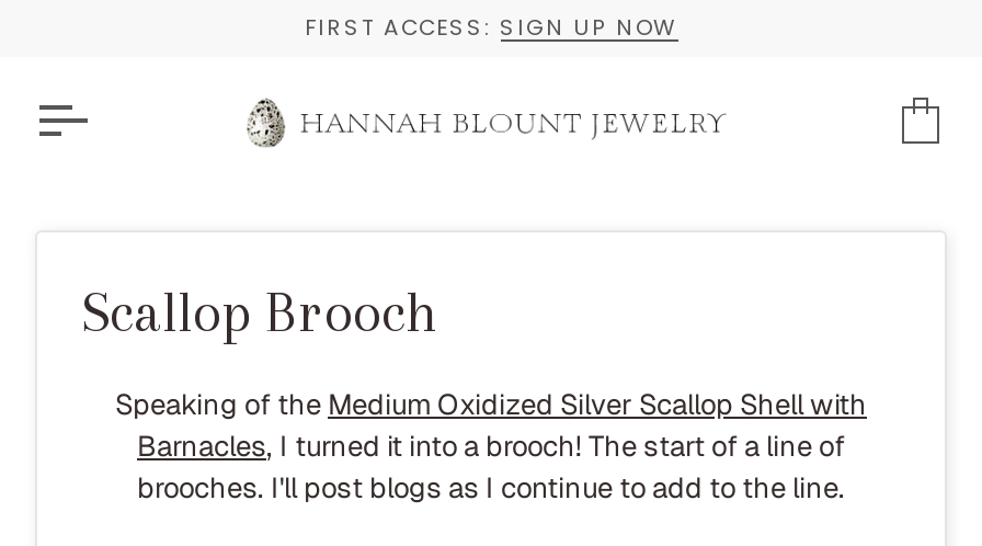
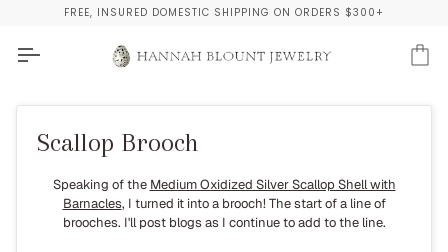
- FIRST ACCESS: SIGN UP NOW
+ FREE, INSURED DOMESTIC SHIPPING ON ORDERS $300+
